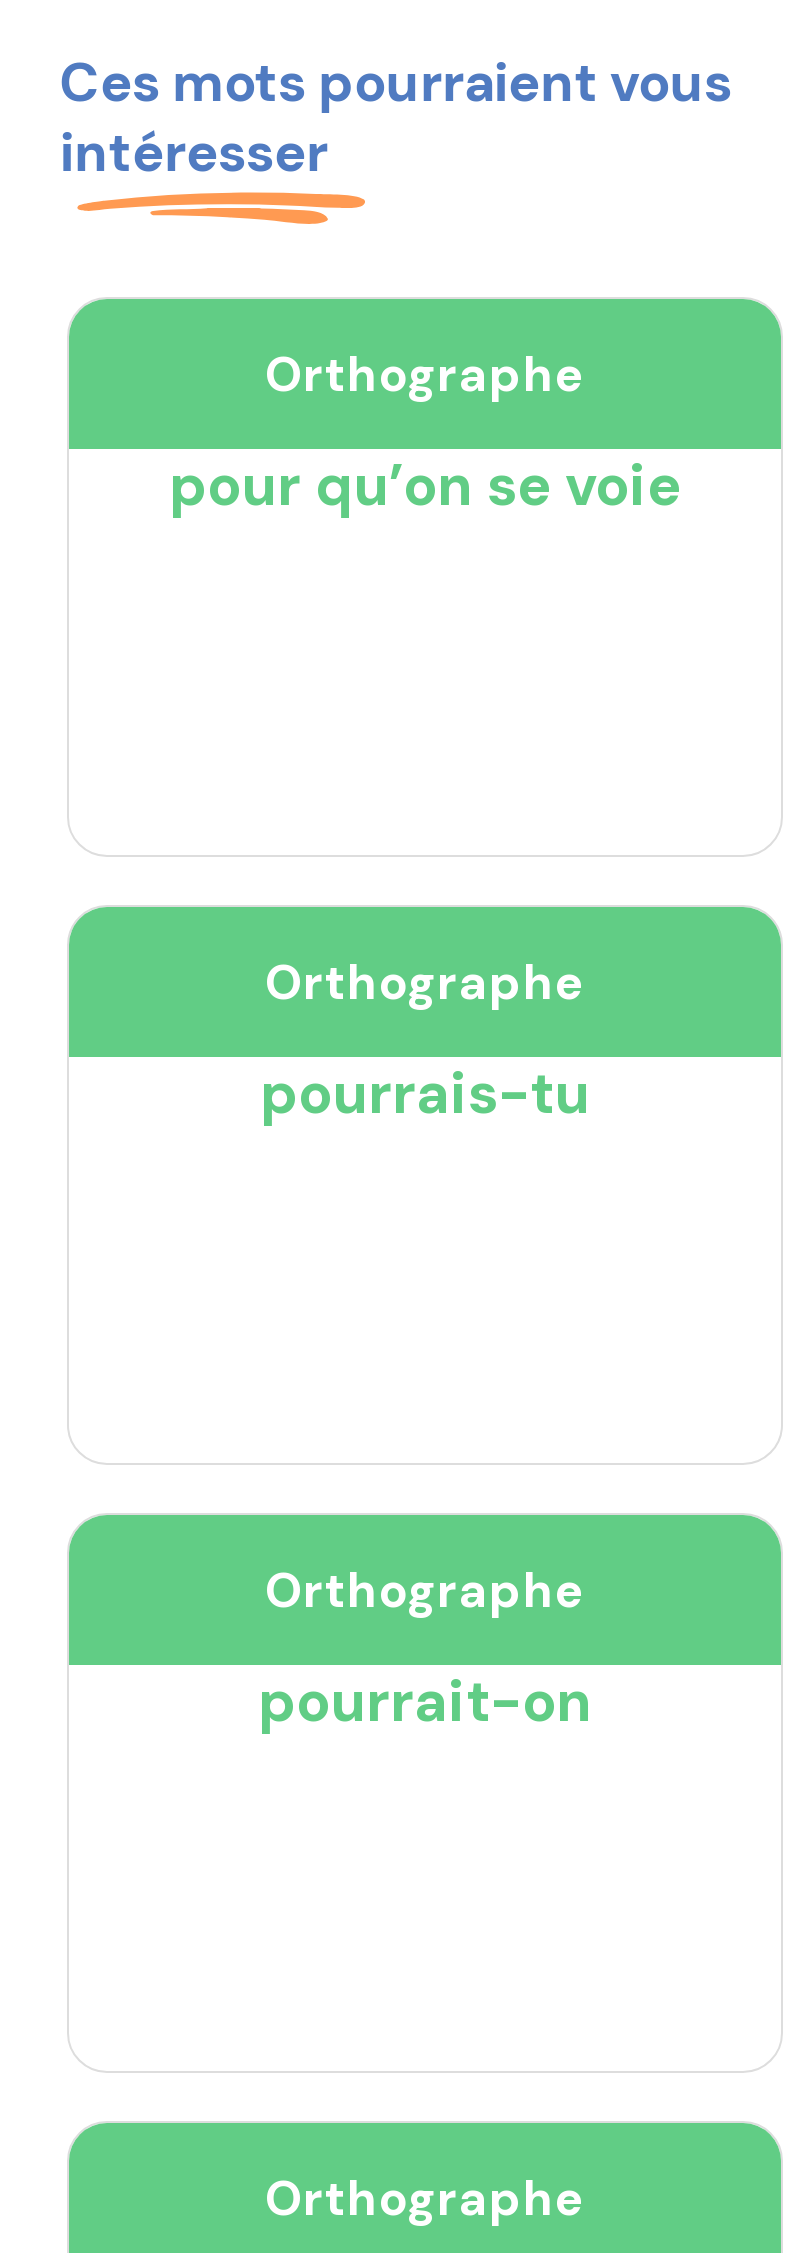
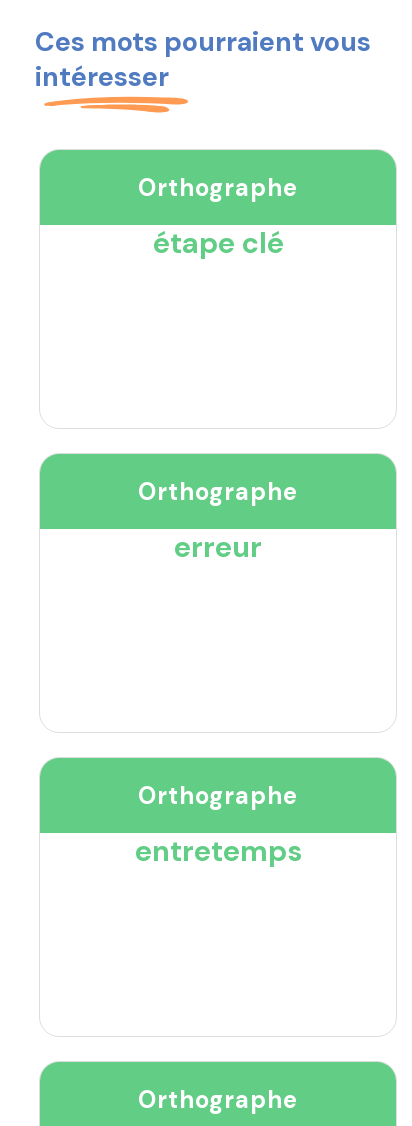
- pour qu’on se voie
+ étape clé

- pourrais-tu
+ erreur

- pourrait-on
+ entretemps
